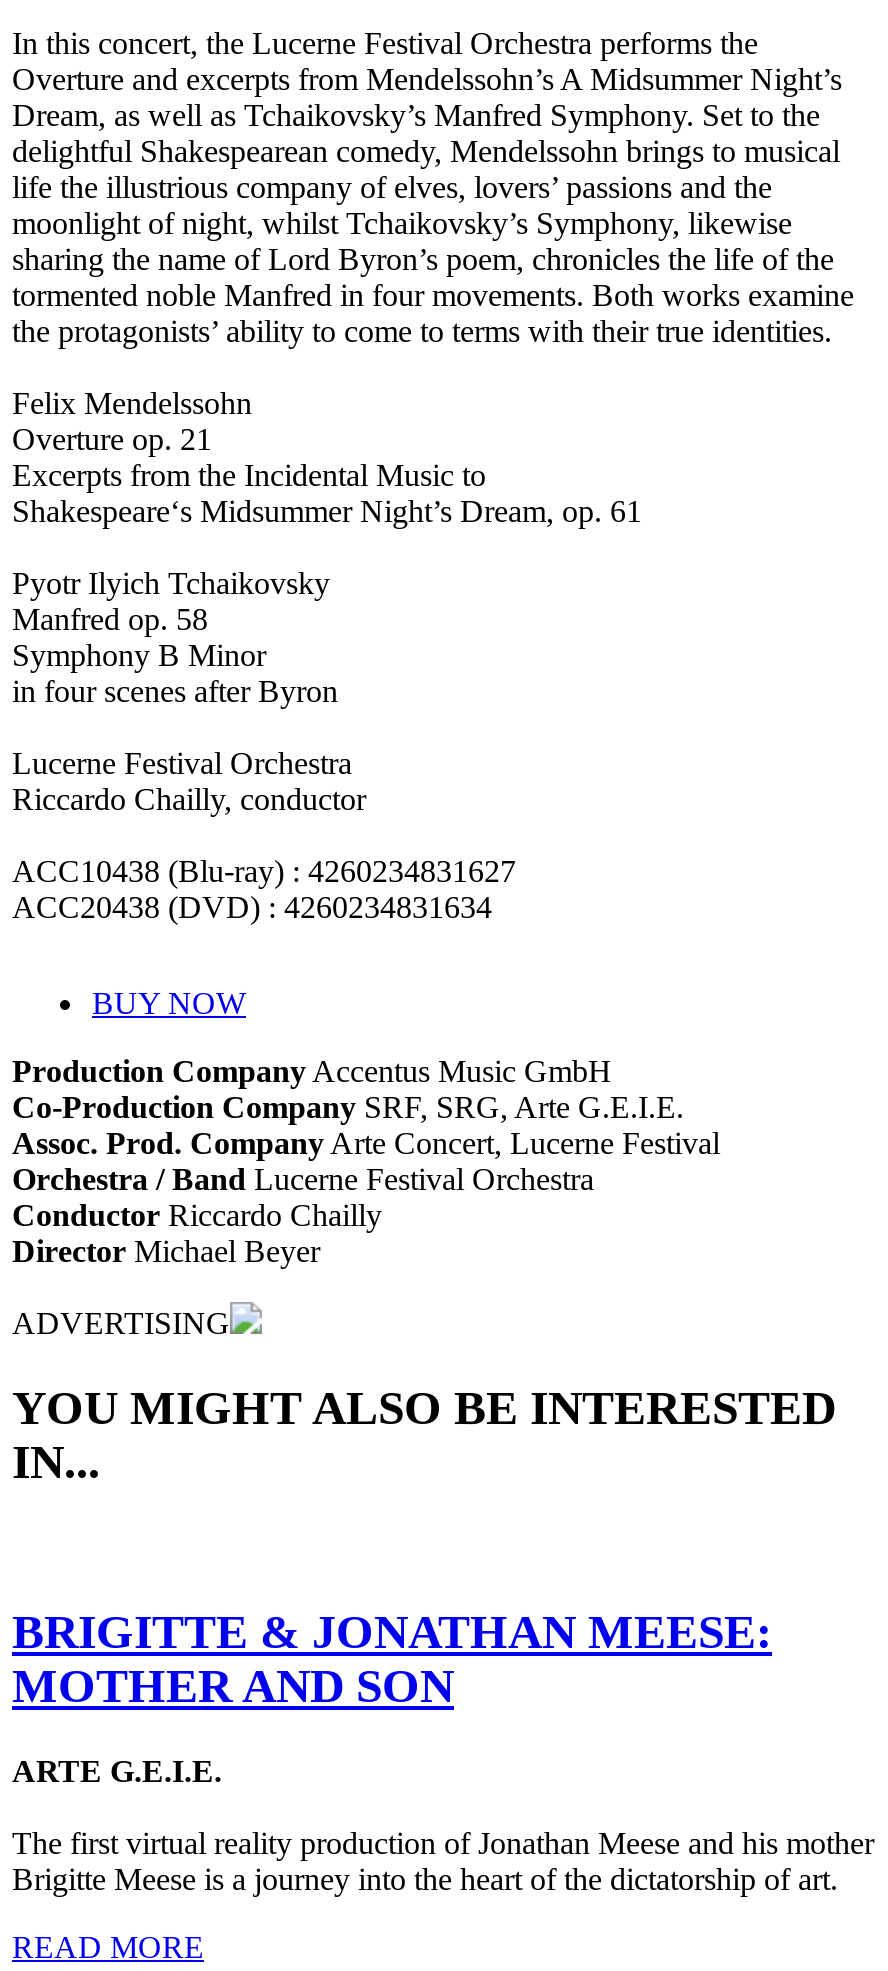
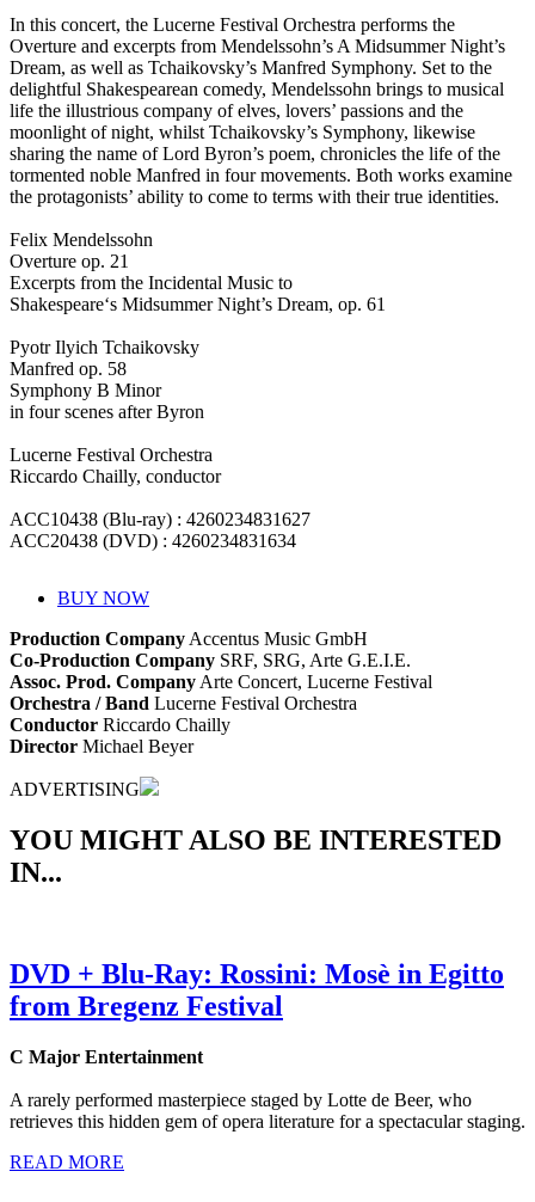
- BRIGITTE & JONATHAN MEESE:
- MOTHER AND SON
+ DVD + Blu-Ray: Rossini: Mosè in Egitto
+ from Bregenz Festival

- ARTE G.E.I.E.
+ C Major Entertainment

- The first virtual reality production of Jonathan Meese and his mother
- Brigitte Meese is a journey into the heart of the dictatorship of art.
+ A rarely performed masterpiece staged by Lotte de Beer, who
+ retrieves this hidden gem of opera literature for a spectacular staging.
